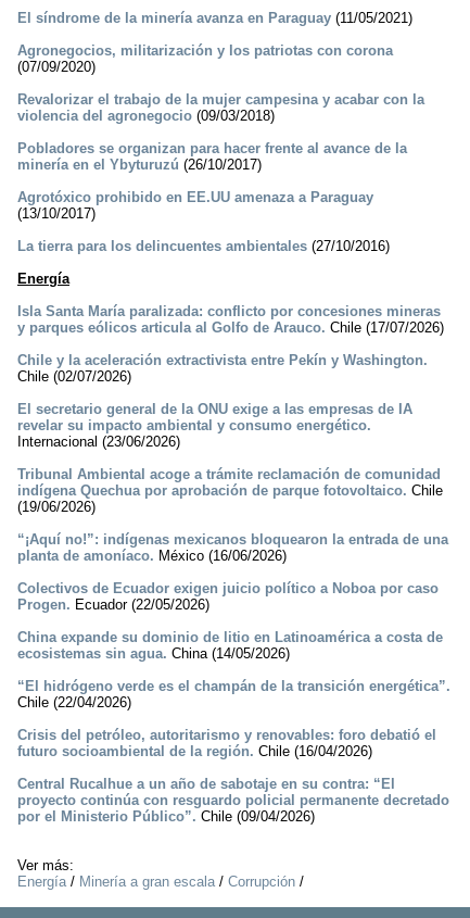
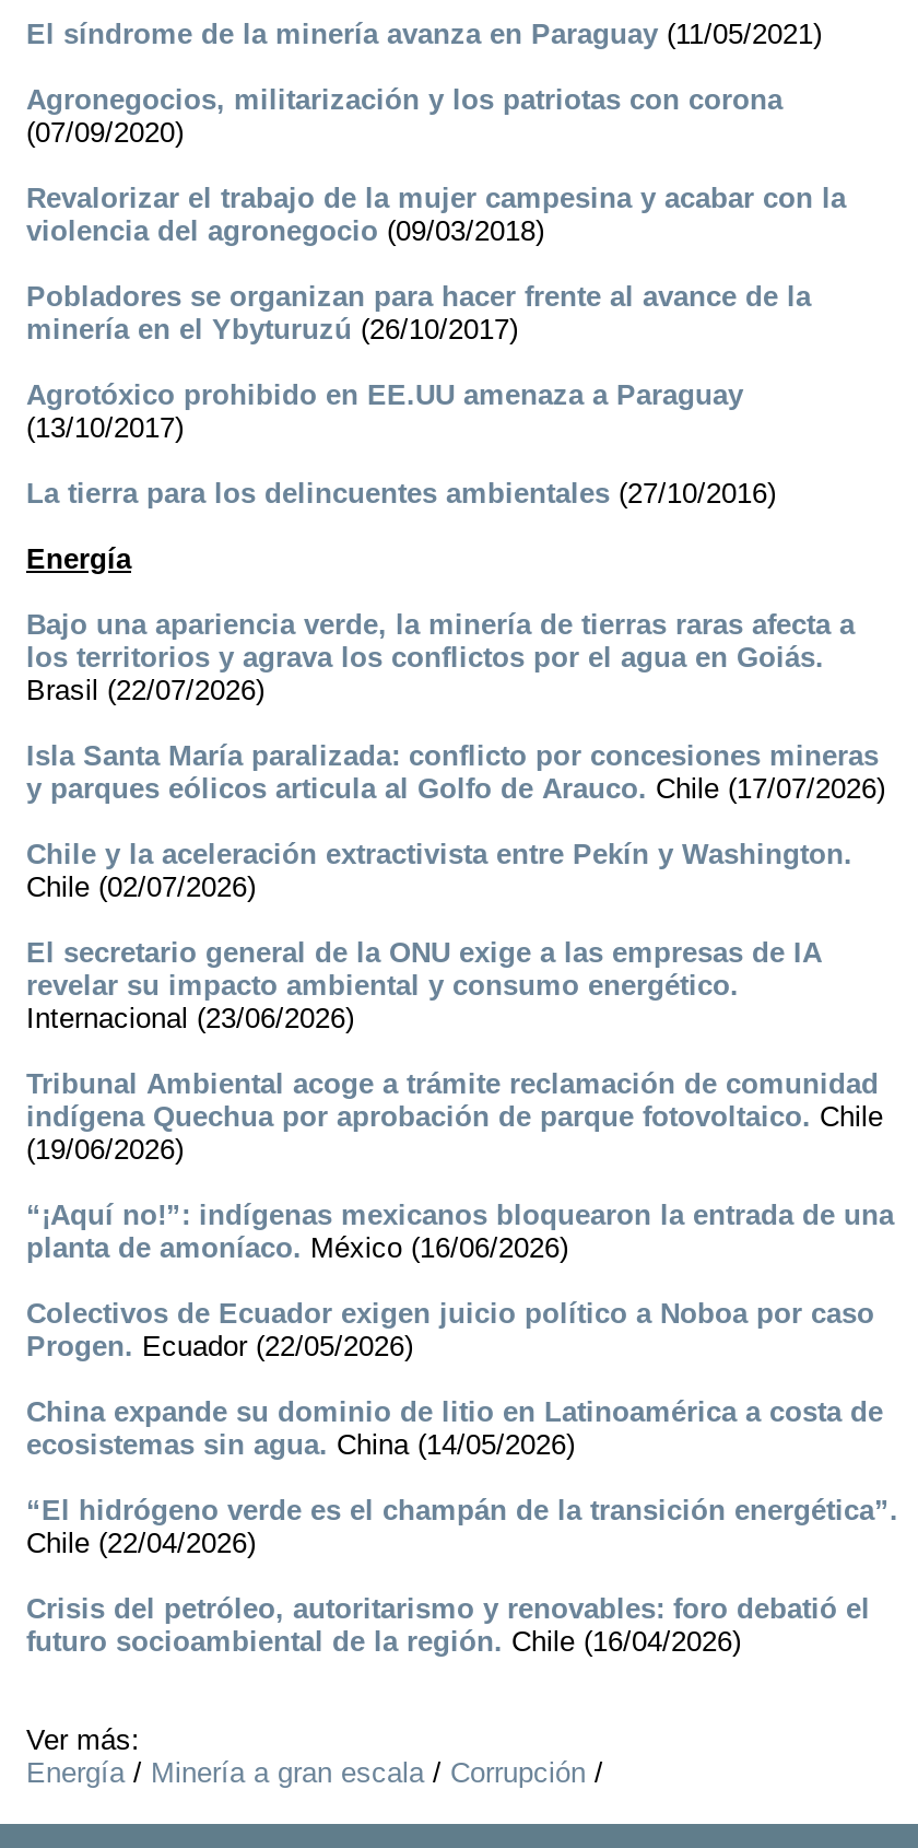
+ Bajo una apariencia verde, la minería de tierras raras afecta a
+ los territorios y agrava los conflictos por el agua en Goiás.
+ Brasil (22/07/2026)

moved down: Isla Santa María paralizada: conflicto por concesiones mineras | y parques eólicos articula al Golfo de Arauco. Chile (17/07/2026) | Chile y la aceleración extractivista entre Pekín y Washington. | ... | Crisis del petróleo, autoritarismo y renovables: foro debatió el | futuro socioambiental de la región. Chile (16/04/2026)

- Central Rucalhue a un año de sabotaje en su contra: “El
- proyecto continúa con resguardo policial permanente decretado
- por el Ministerio Público”. Chile (09/04/2026)
